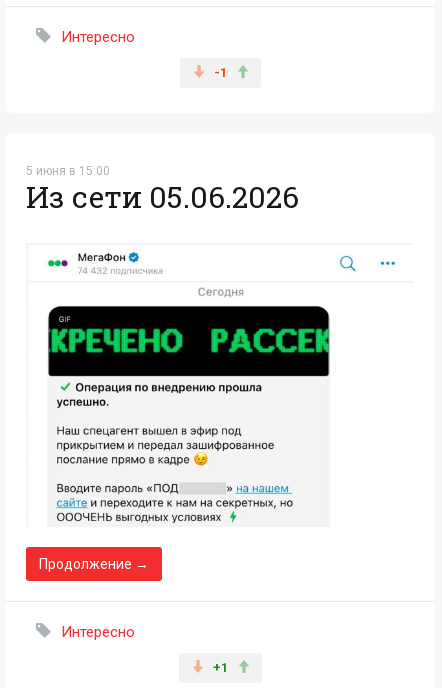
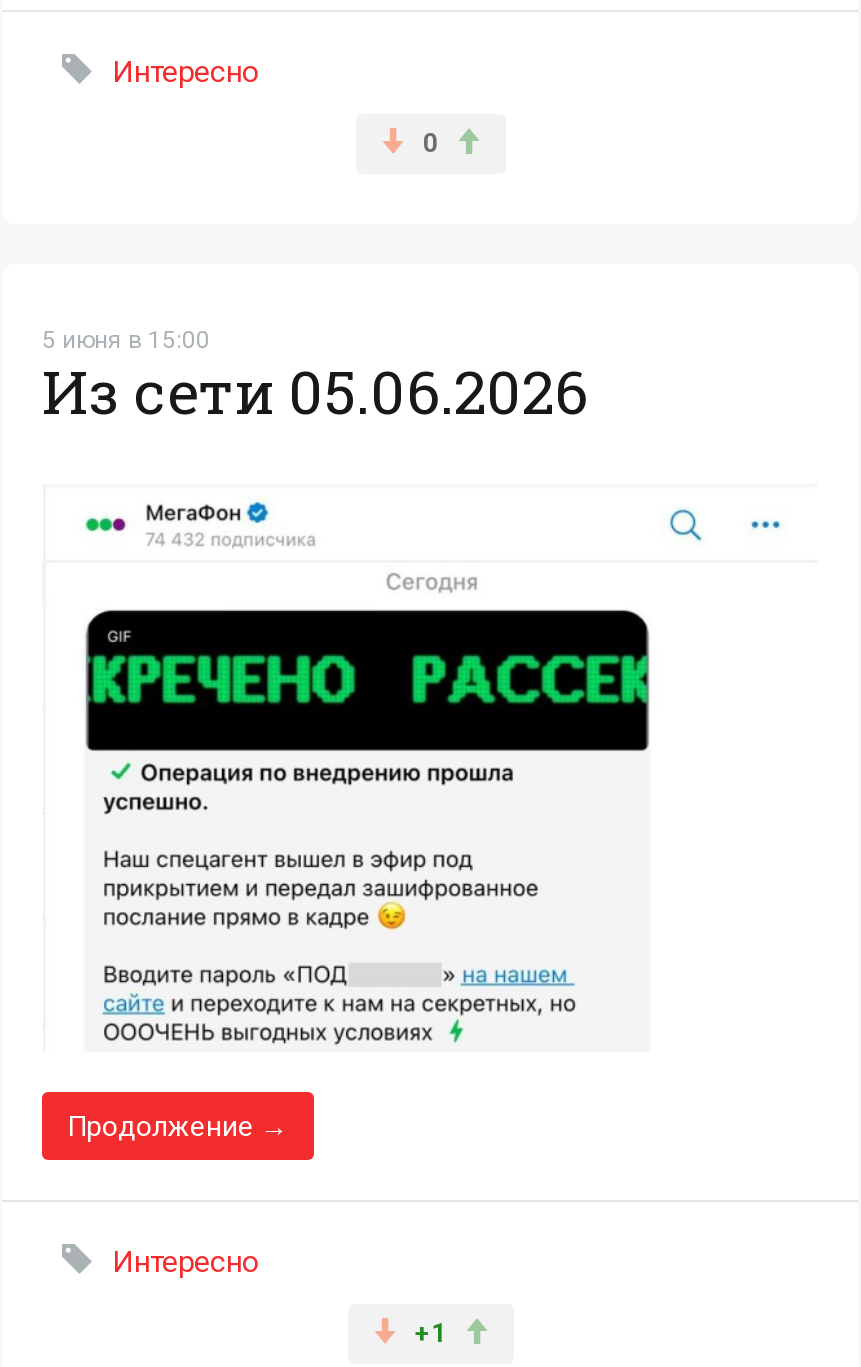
- -1
+ 0
